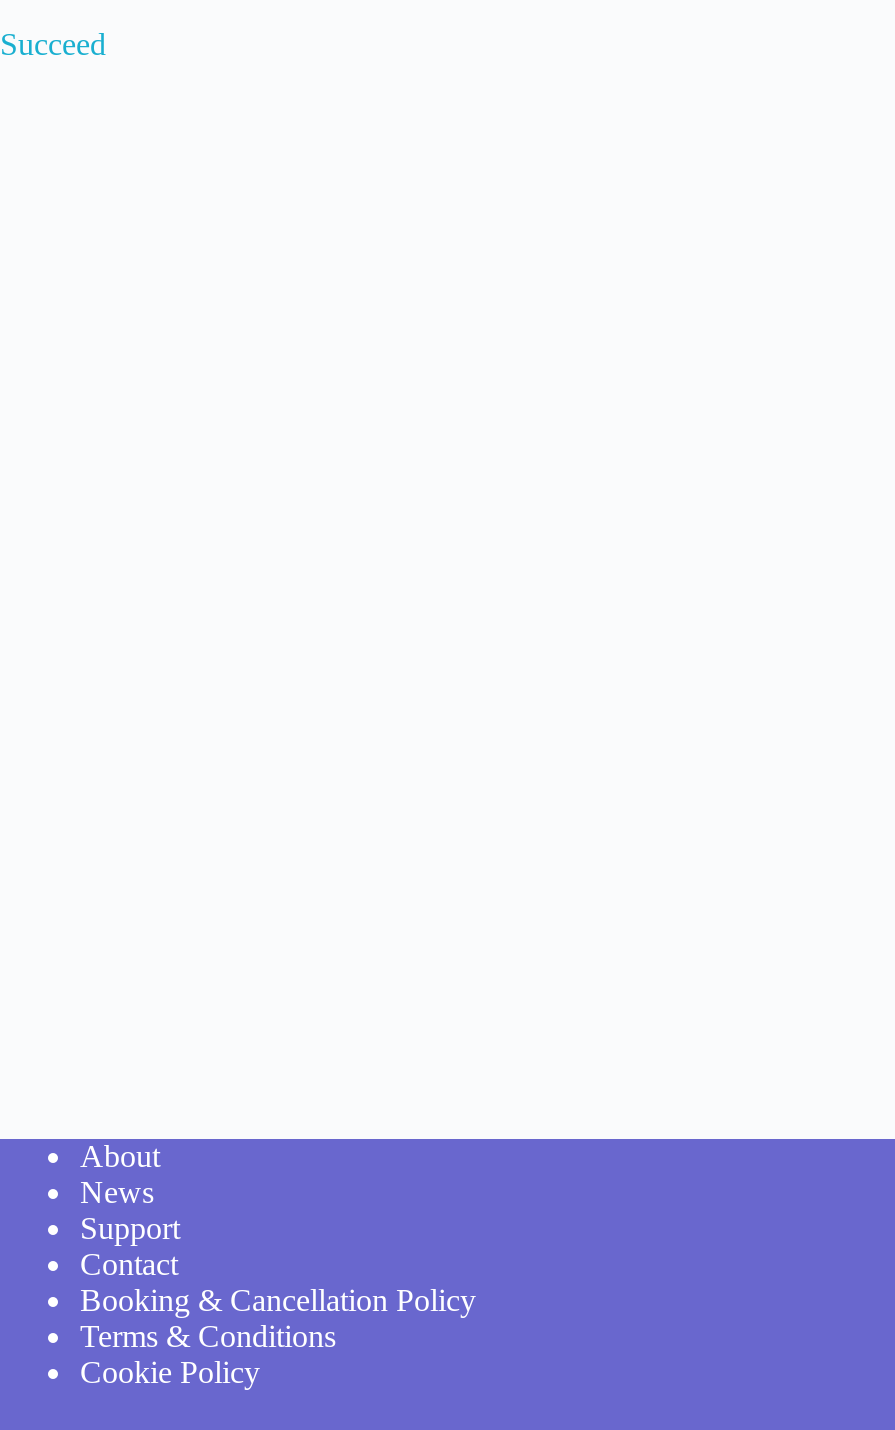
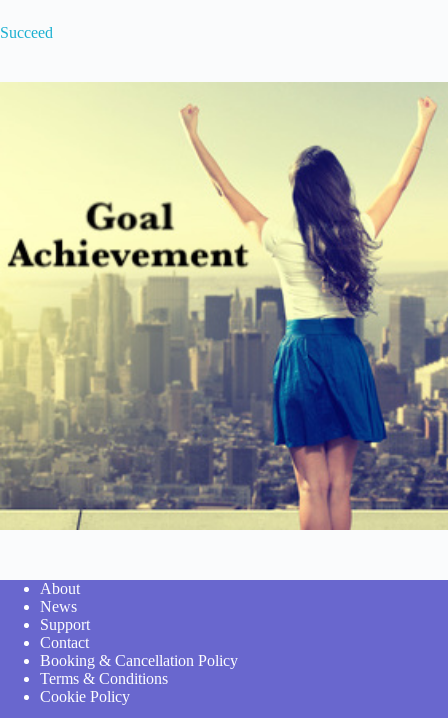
+ [image]
